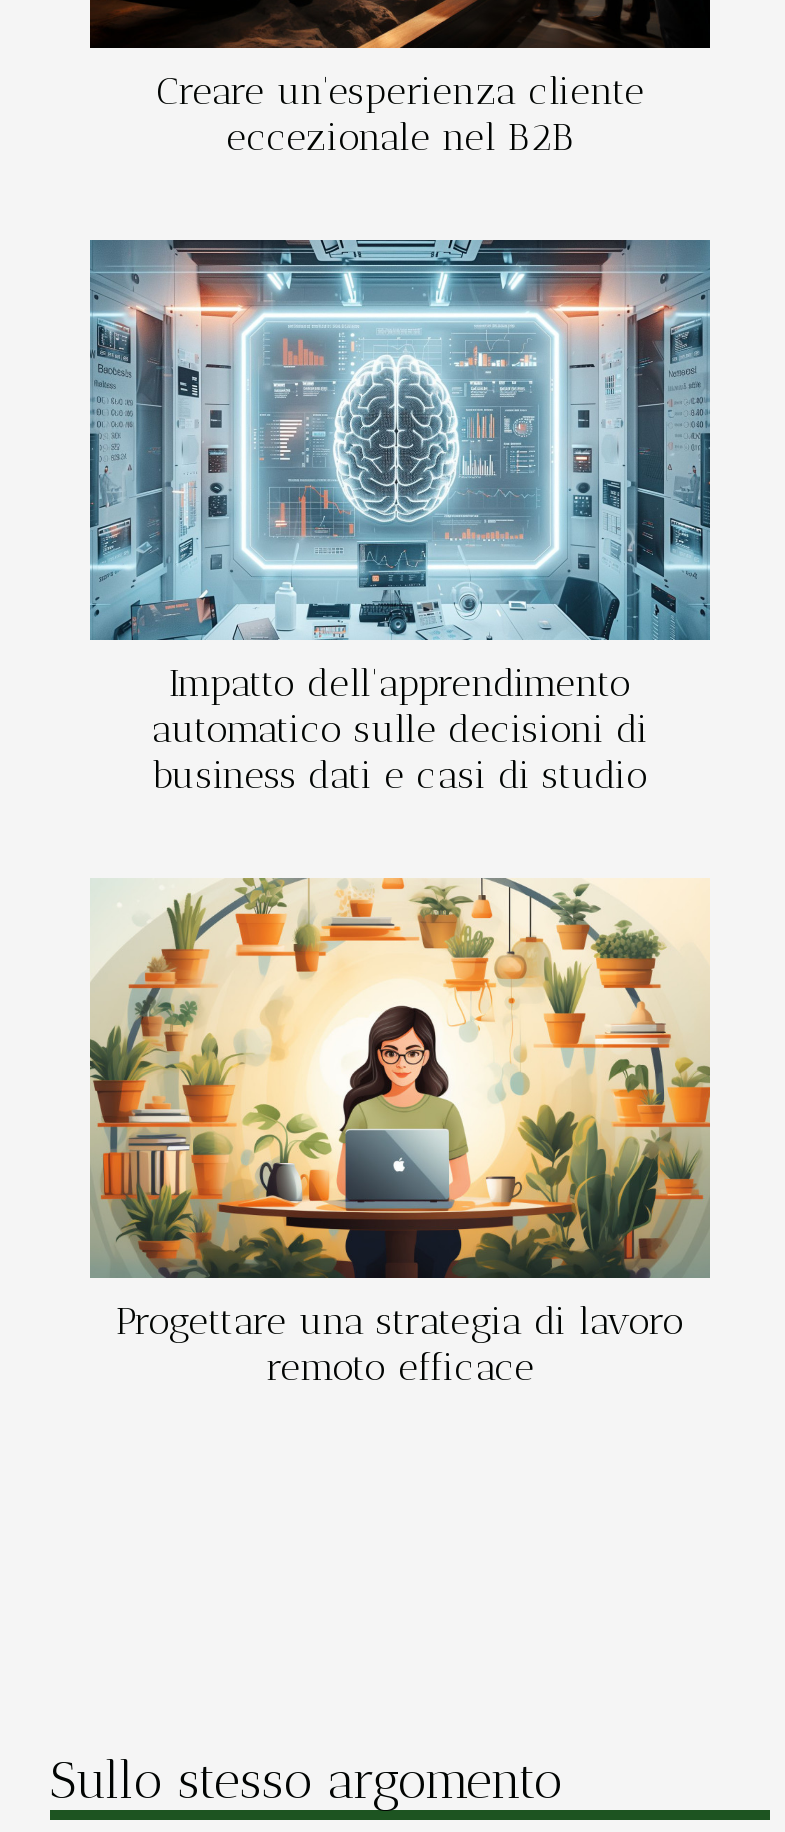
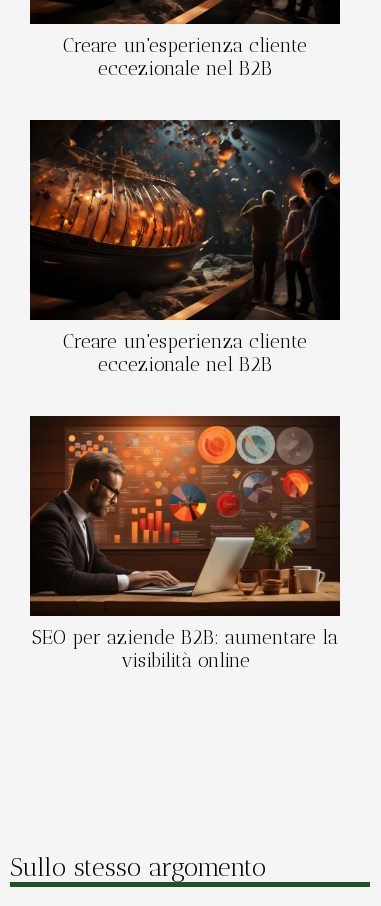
- [image]
- Impatto dell'apprendimento
- automatico sulle decisioni di
- business dati e casi di studio
+ [image]
+ Creare un'esperienza cliente
+ eccezionale nel B2B

- [image]
- Progettare una strategia di lavoro
- remoto efficace
+ [image]
+ SEO per aziende B2B: aumentare la
+ visibilità online
